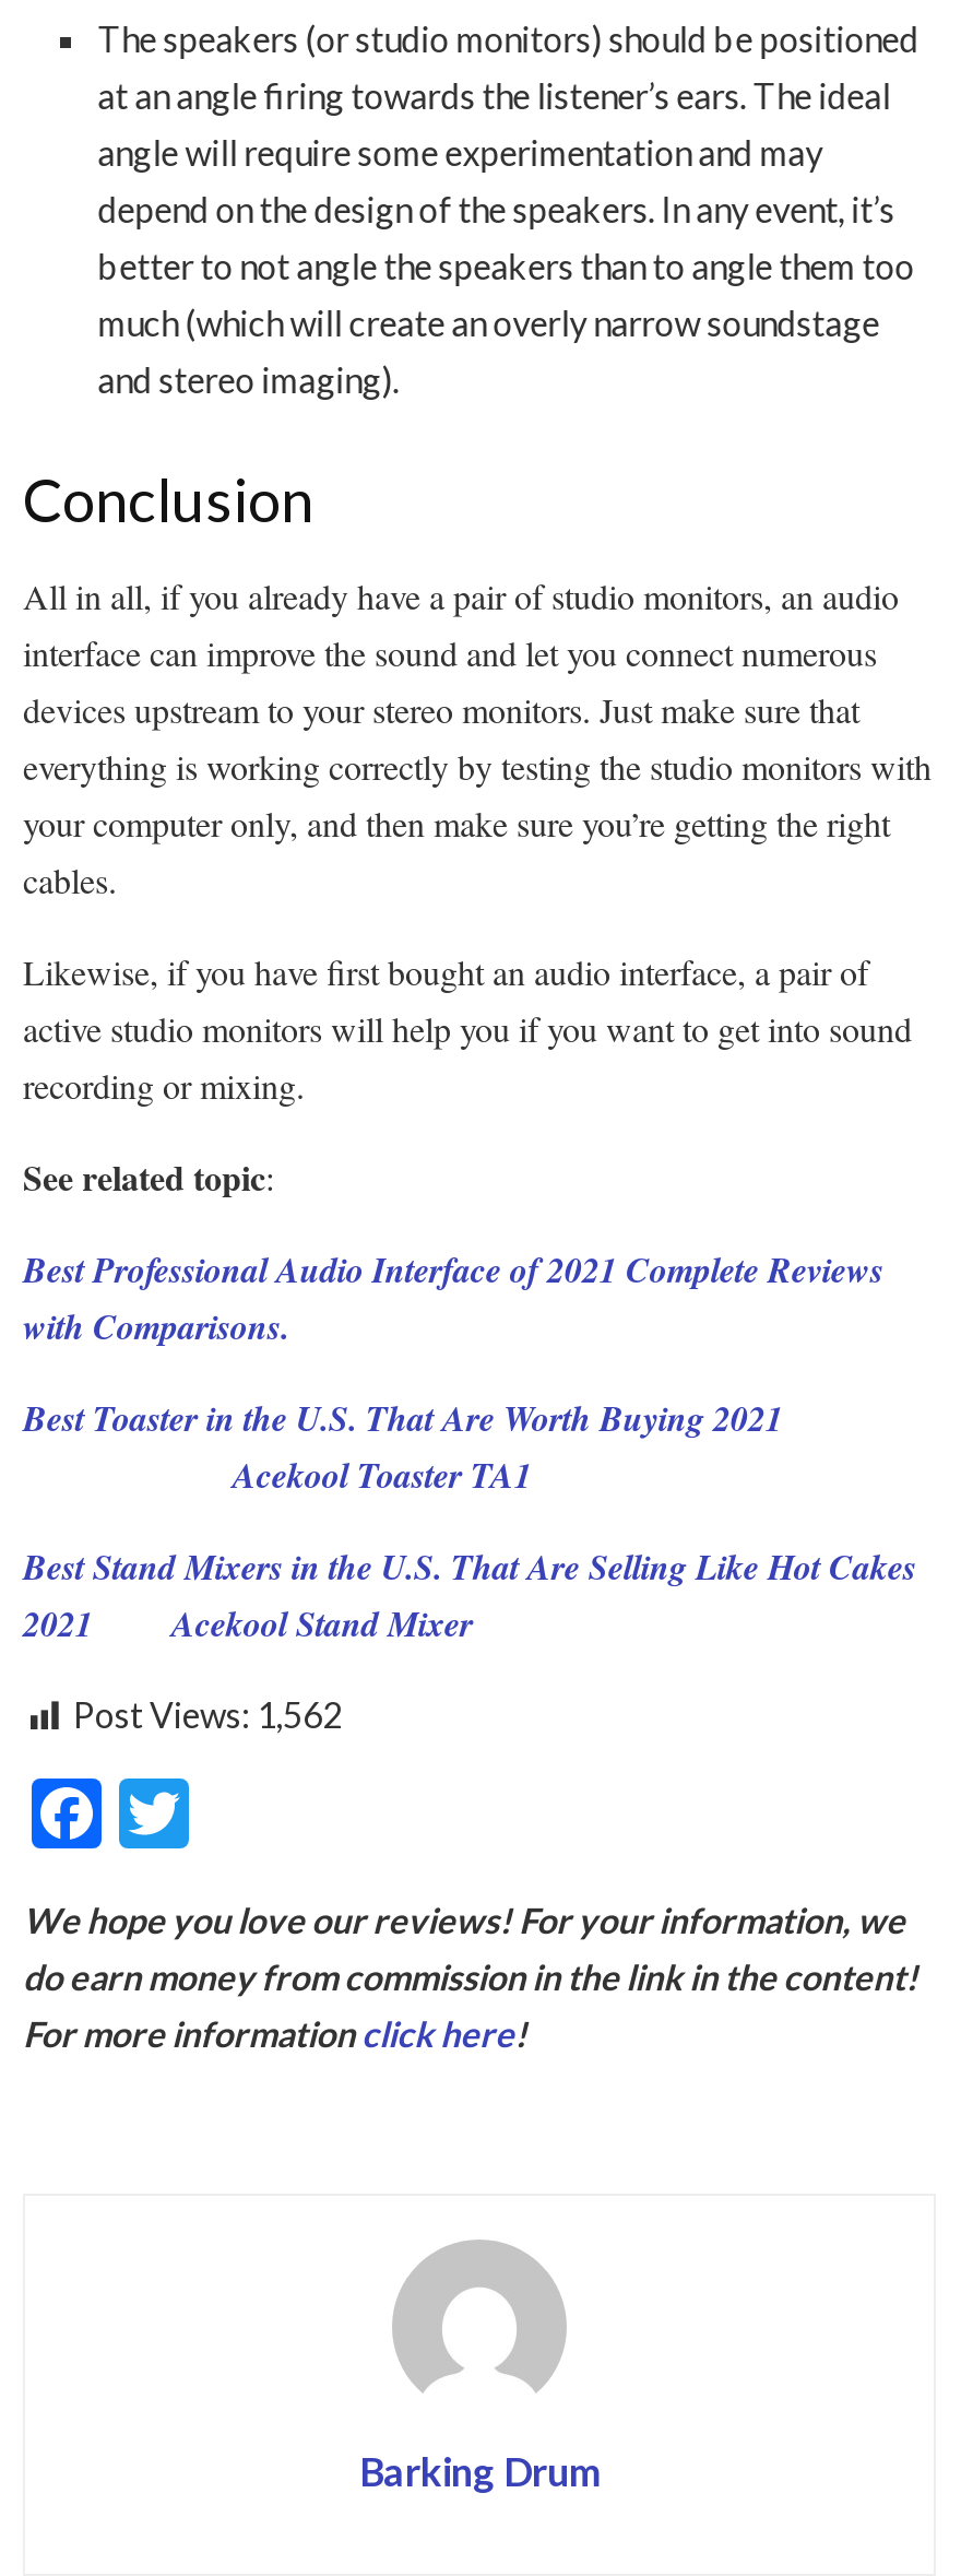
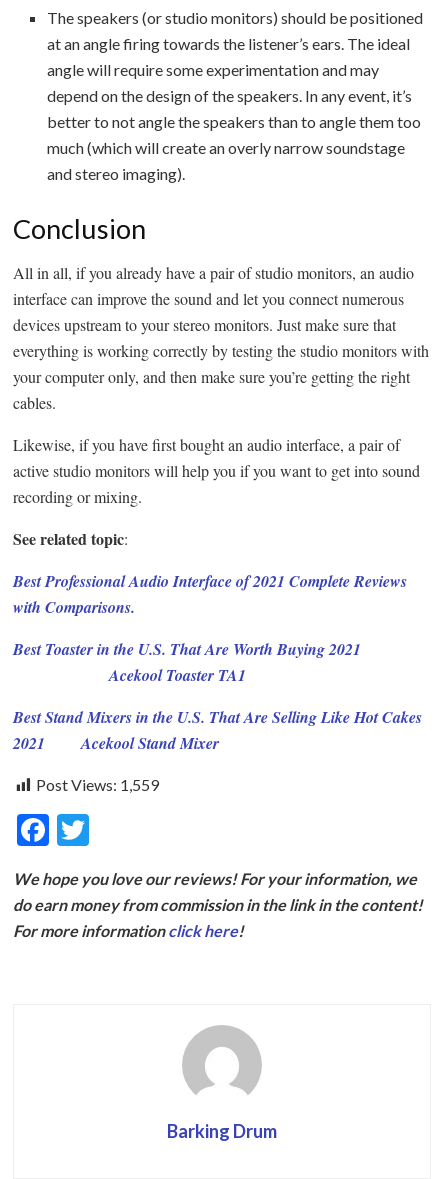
- Post Views: 1,562
+ Post Views: 1,559
